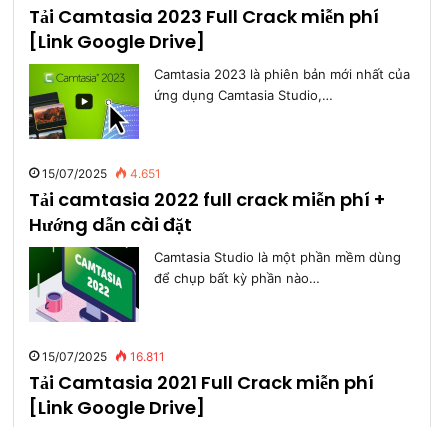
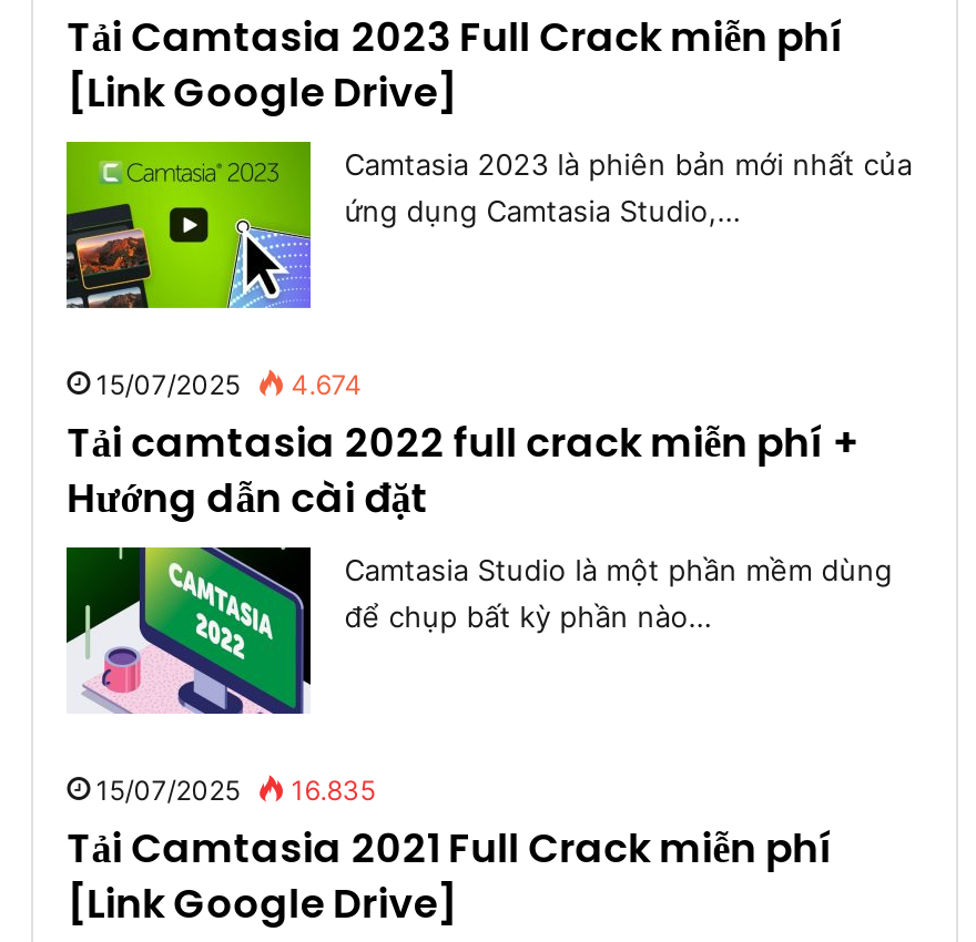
- 15/07/2025 4.651
+ 15/07/2025 4.674

- 15/07/2025 16.811
+ 15/07/2025 16.835
